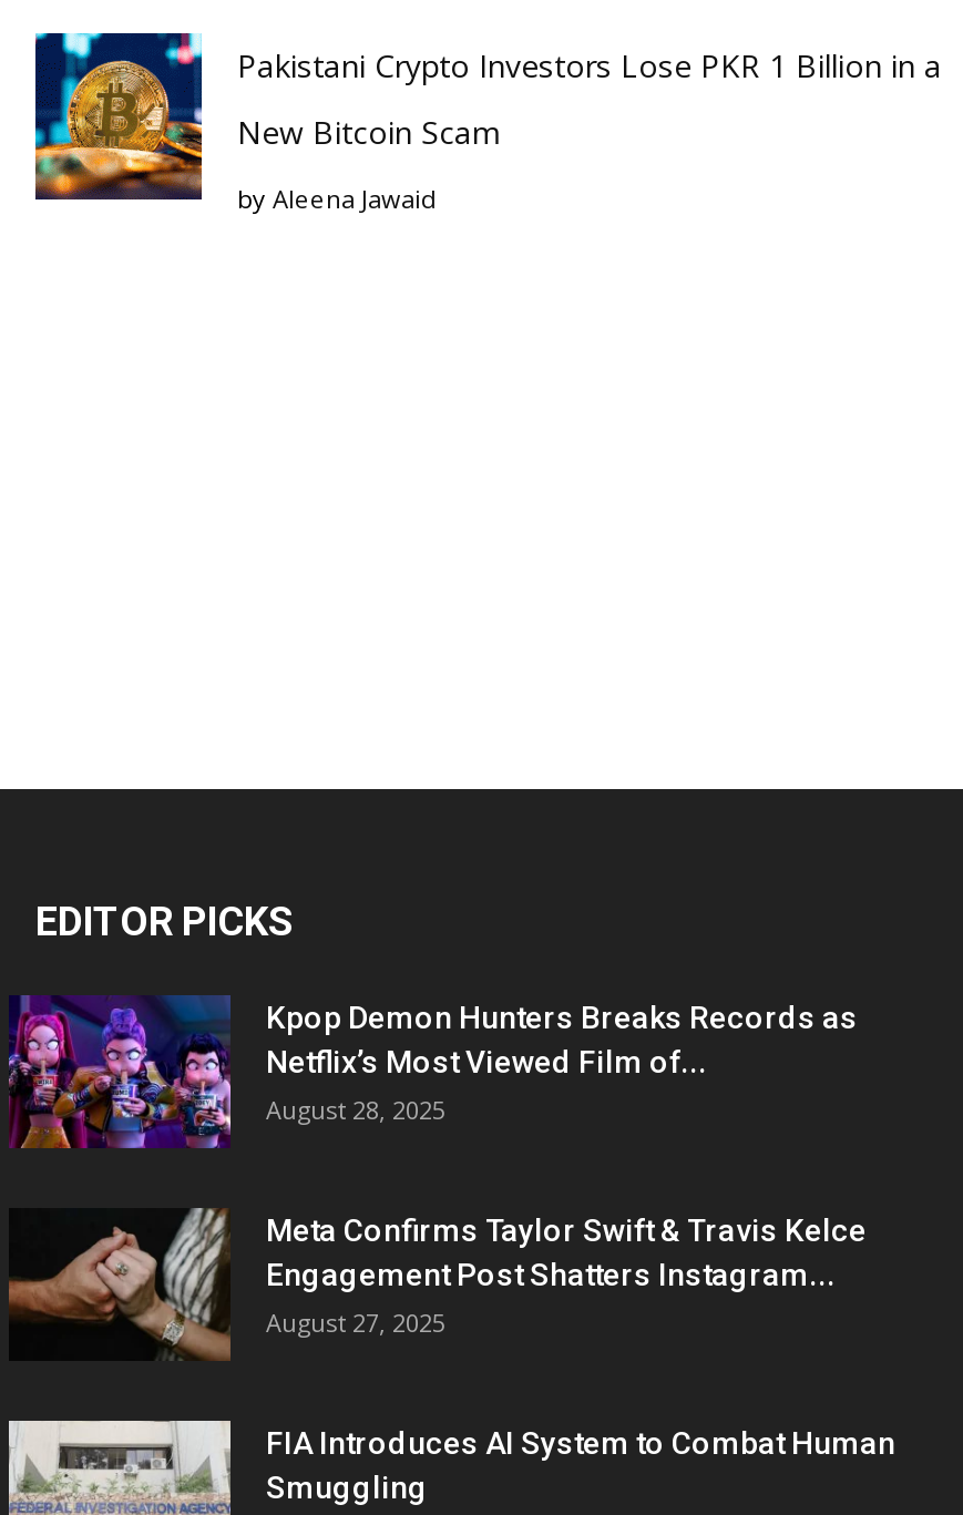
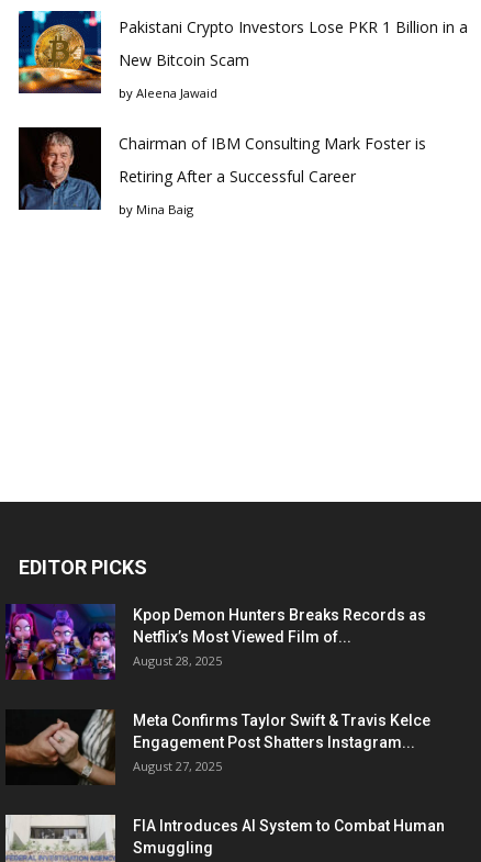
+ [image]
+ Chairman of IBM Consulting Mark Foster is
+ Retiring After a Successful Career
+ by Mina Baig
